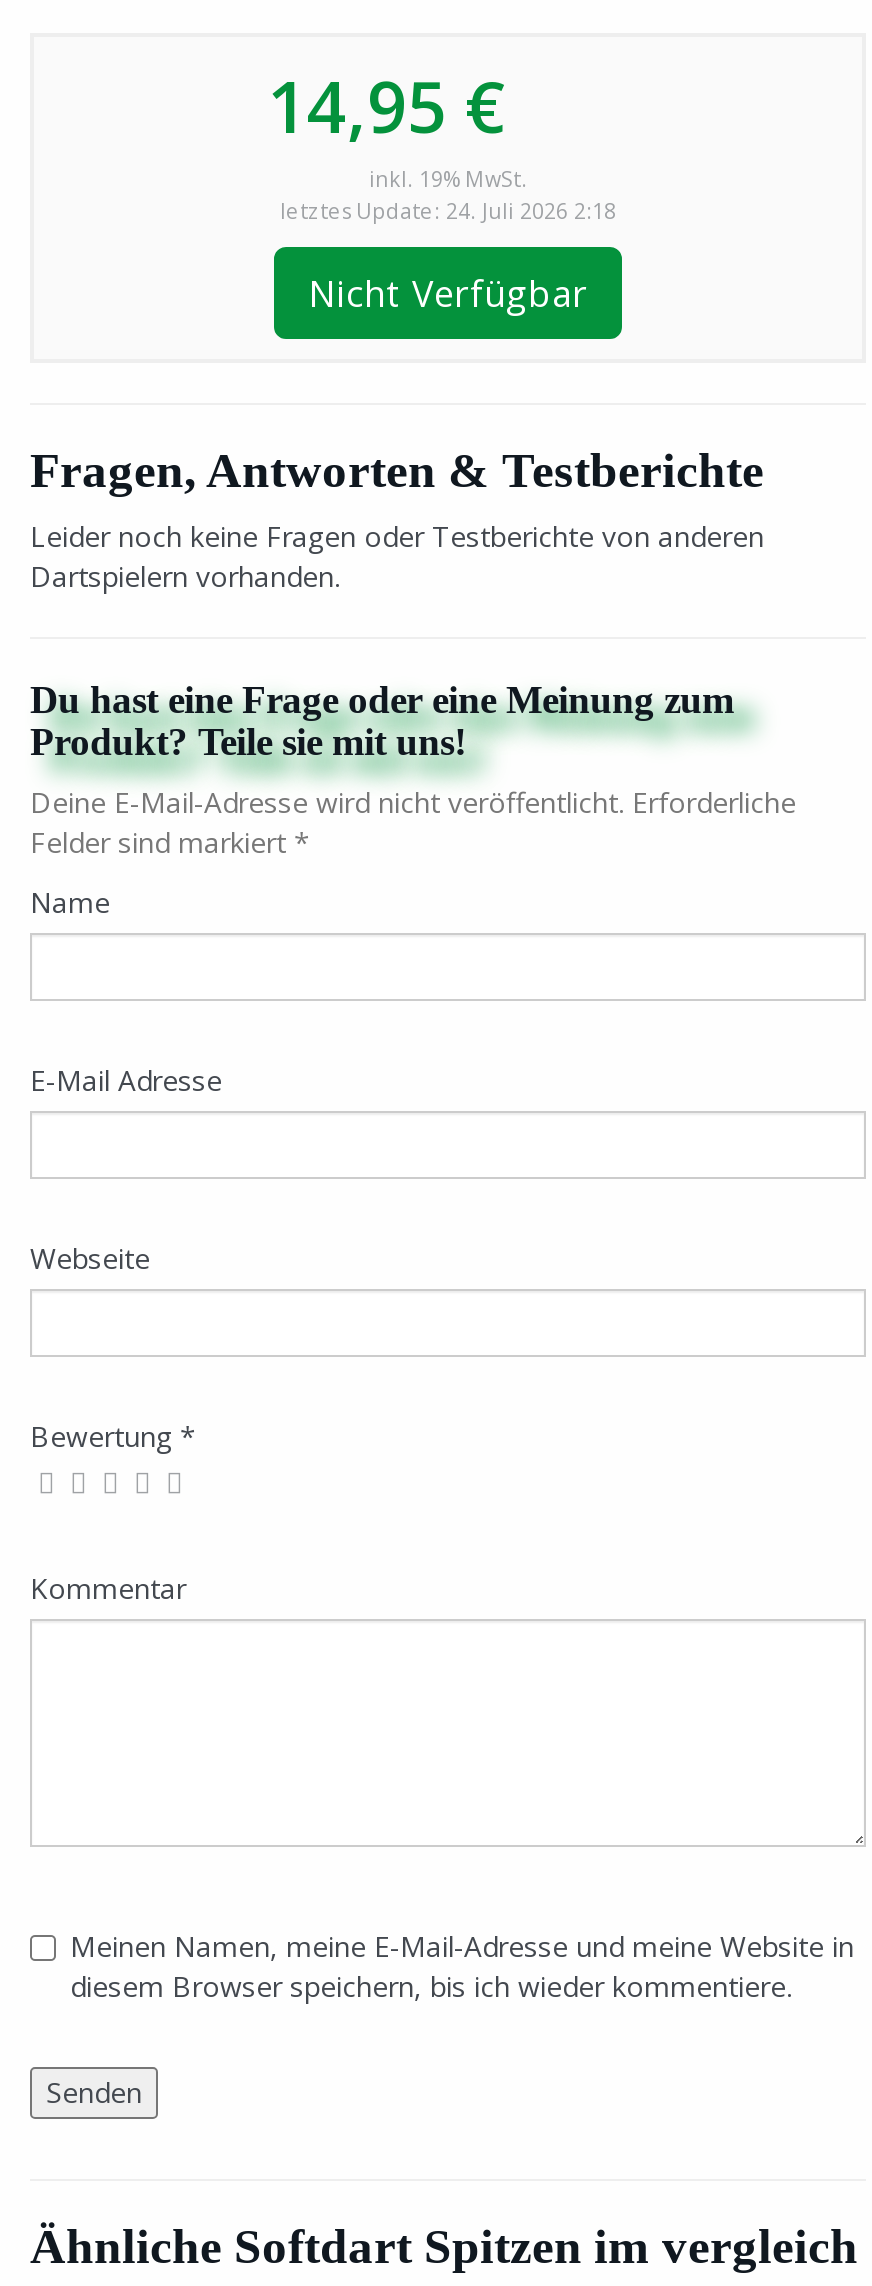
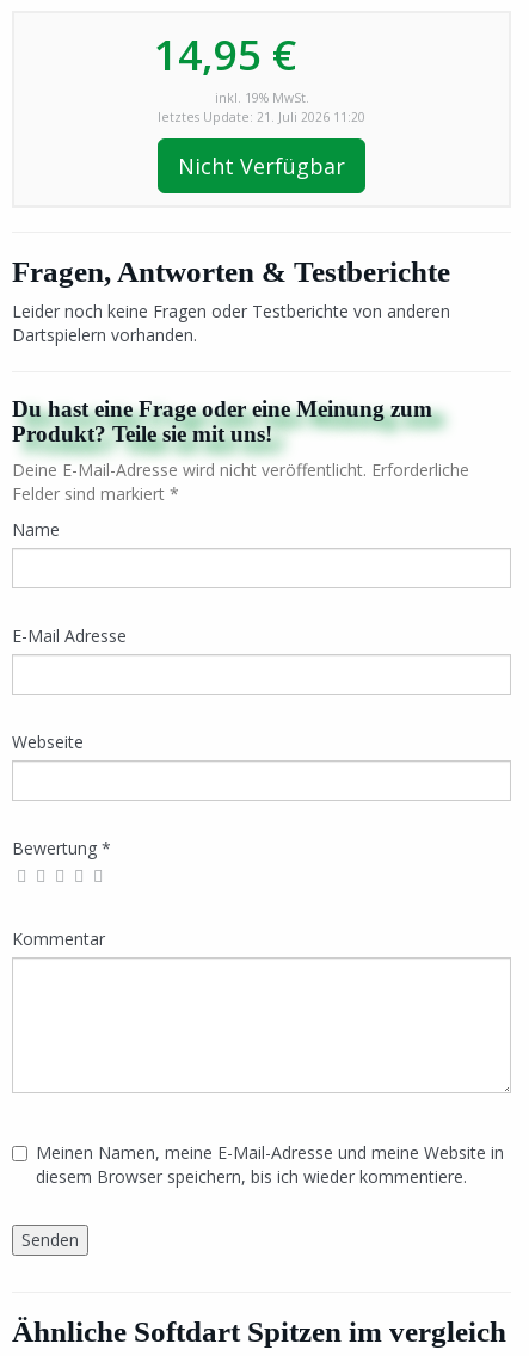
- letztes Update: 24. Juli 2026 2:18
+ letztes Update: 21. Juli 2026 11:20
